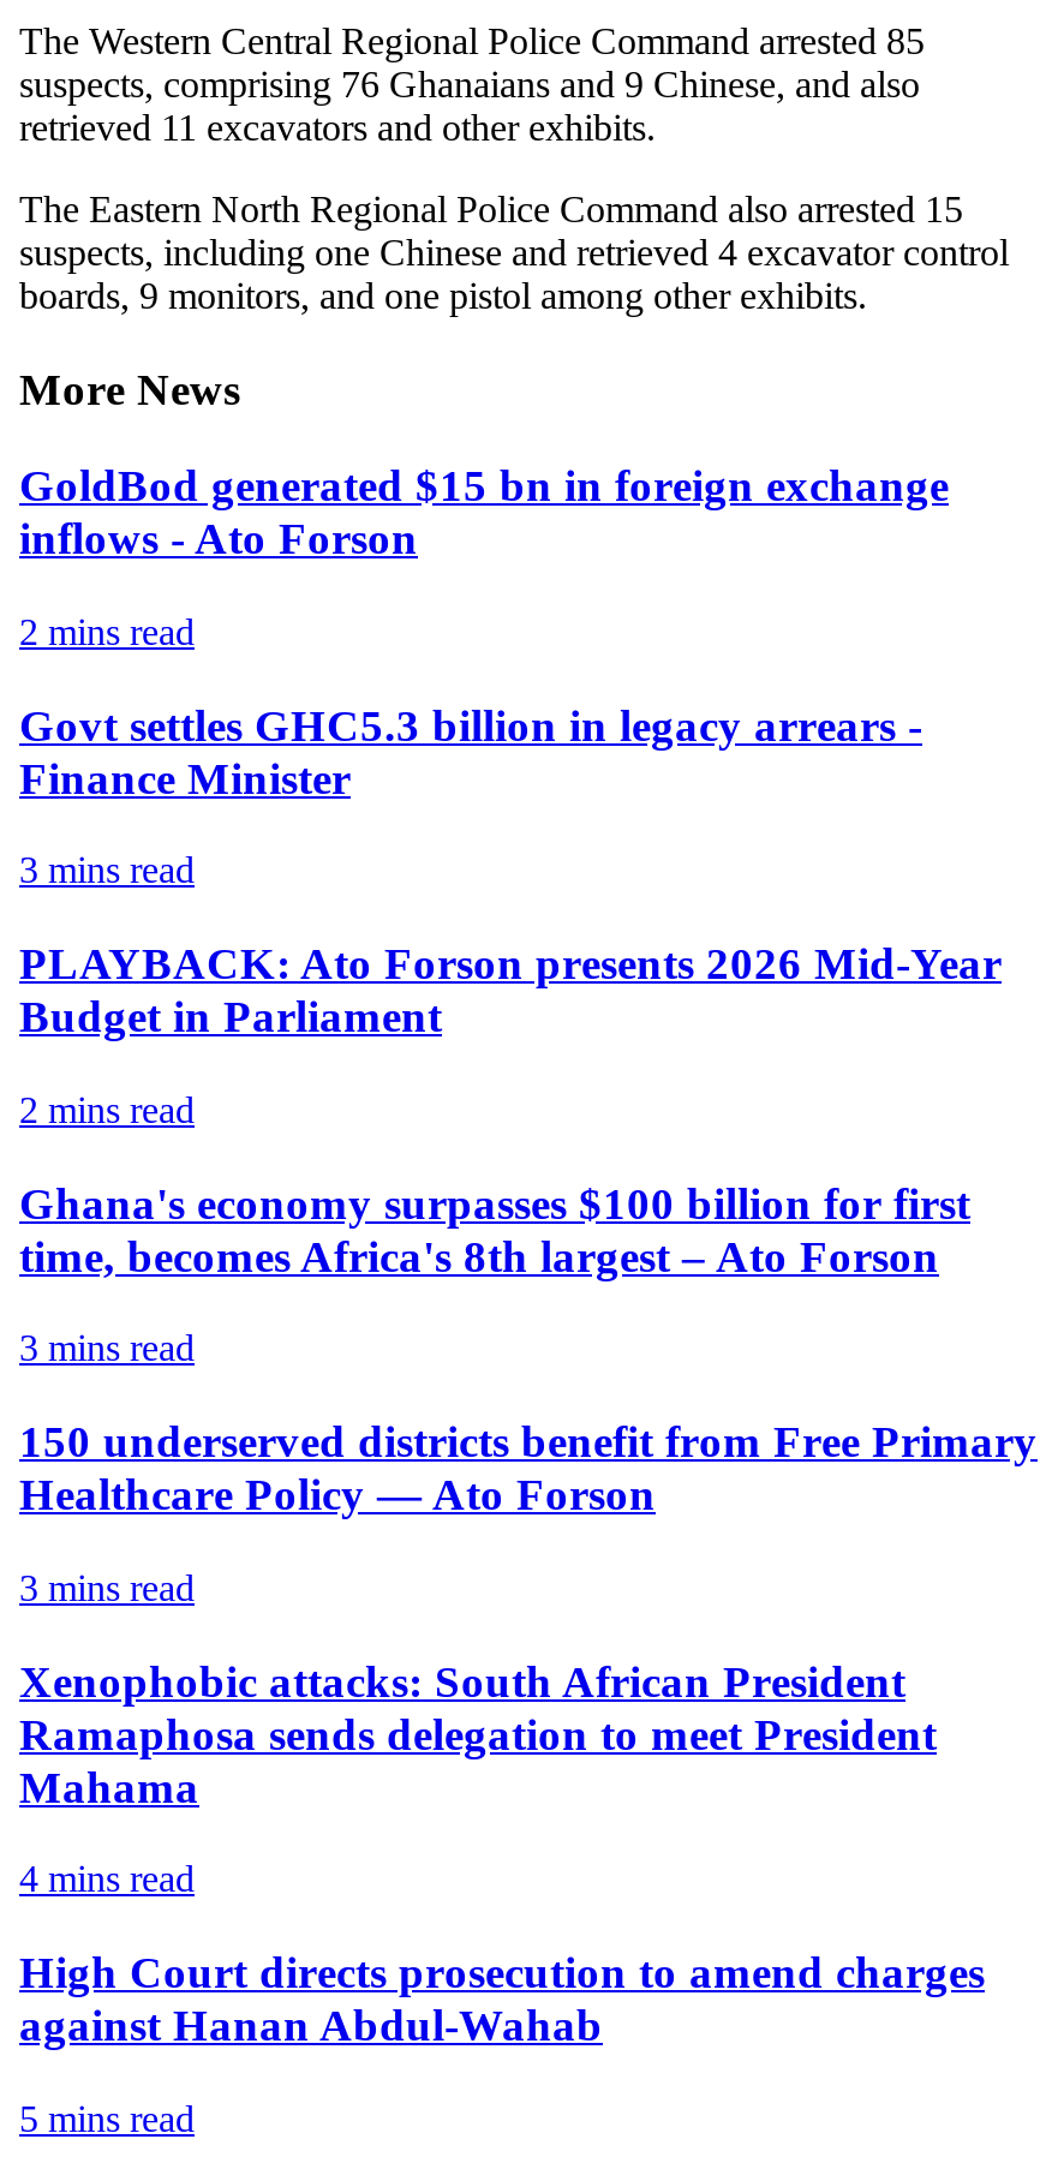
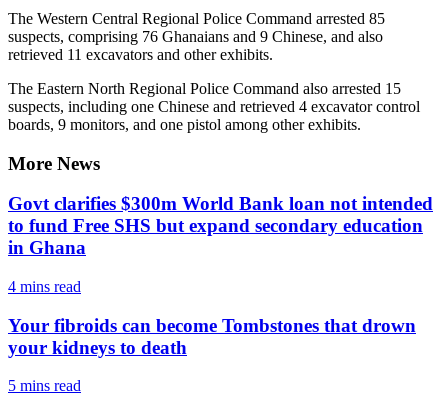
- GoldBod generated $15 bn in foreign exchange
- inflows - Ato Forson
- 2 mins read
- Govt settles GHC5.3 billion in legacy arrears -
- Finance Minister
- 3 mins read
- PLAYBACK: Ato Forson presents 2026 Mid-Year
- Budget in Parliament
- 2 mins read
- Ghana's economy surpasses $100 billion for first
- time, becomes Africa's 8th largest – Ato Forson
- 3 mins read
- 150 underserved districts benefit from Free Primary
- Healthcare Policy — Ato Forson
- 3 mins read
- Xenophobic attacks: South African President
- Ramaphosa sends delegation to meet President
- Mahama
+ Govt clarifies $300m World Bank loan not intended
+ to fund Free SHS but expand secondary education
+ in Ghana

- High Court directs prosecution to amend charges
- against Hanan Abdul-Wahab
+ Your fibroids can become Tombstones that drown
+ your kidneys to death
